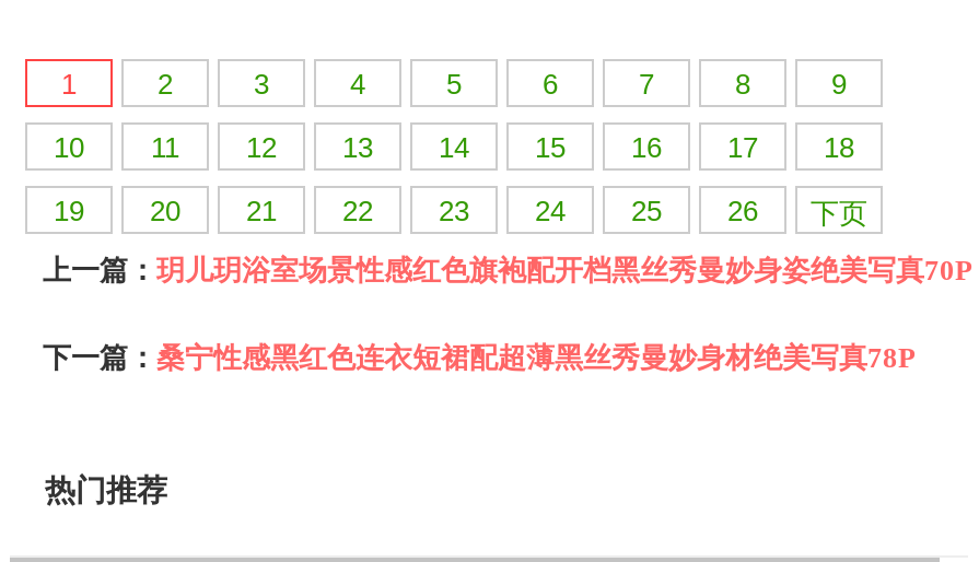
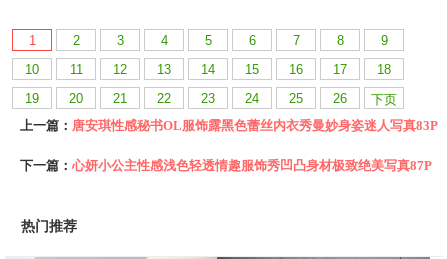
- 上一篇：玥儿玥浴室场景性感红色旗袍配开档黑丝秀曼妙身姿绝美写真70P
+ 上一篇：唐安琪性感秘书OL服饰露黑色蕾丝内衣秀曼妙身姿迷人写真83P

- 下一篇：桑宁性感黑红色连衣短裙配超薄黑丝秀曼妙身材绝美写真78P
+ 下一篇：心妍小公主性感浅色轻透情趣服饰秀凹凸身材极致绝美写真87P
